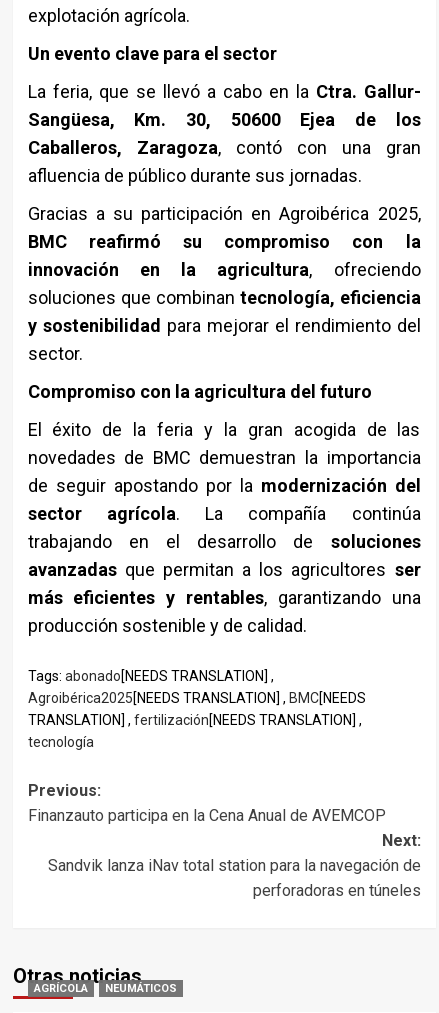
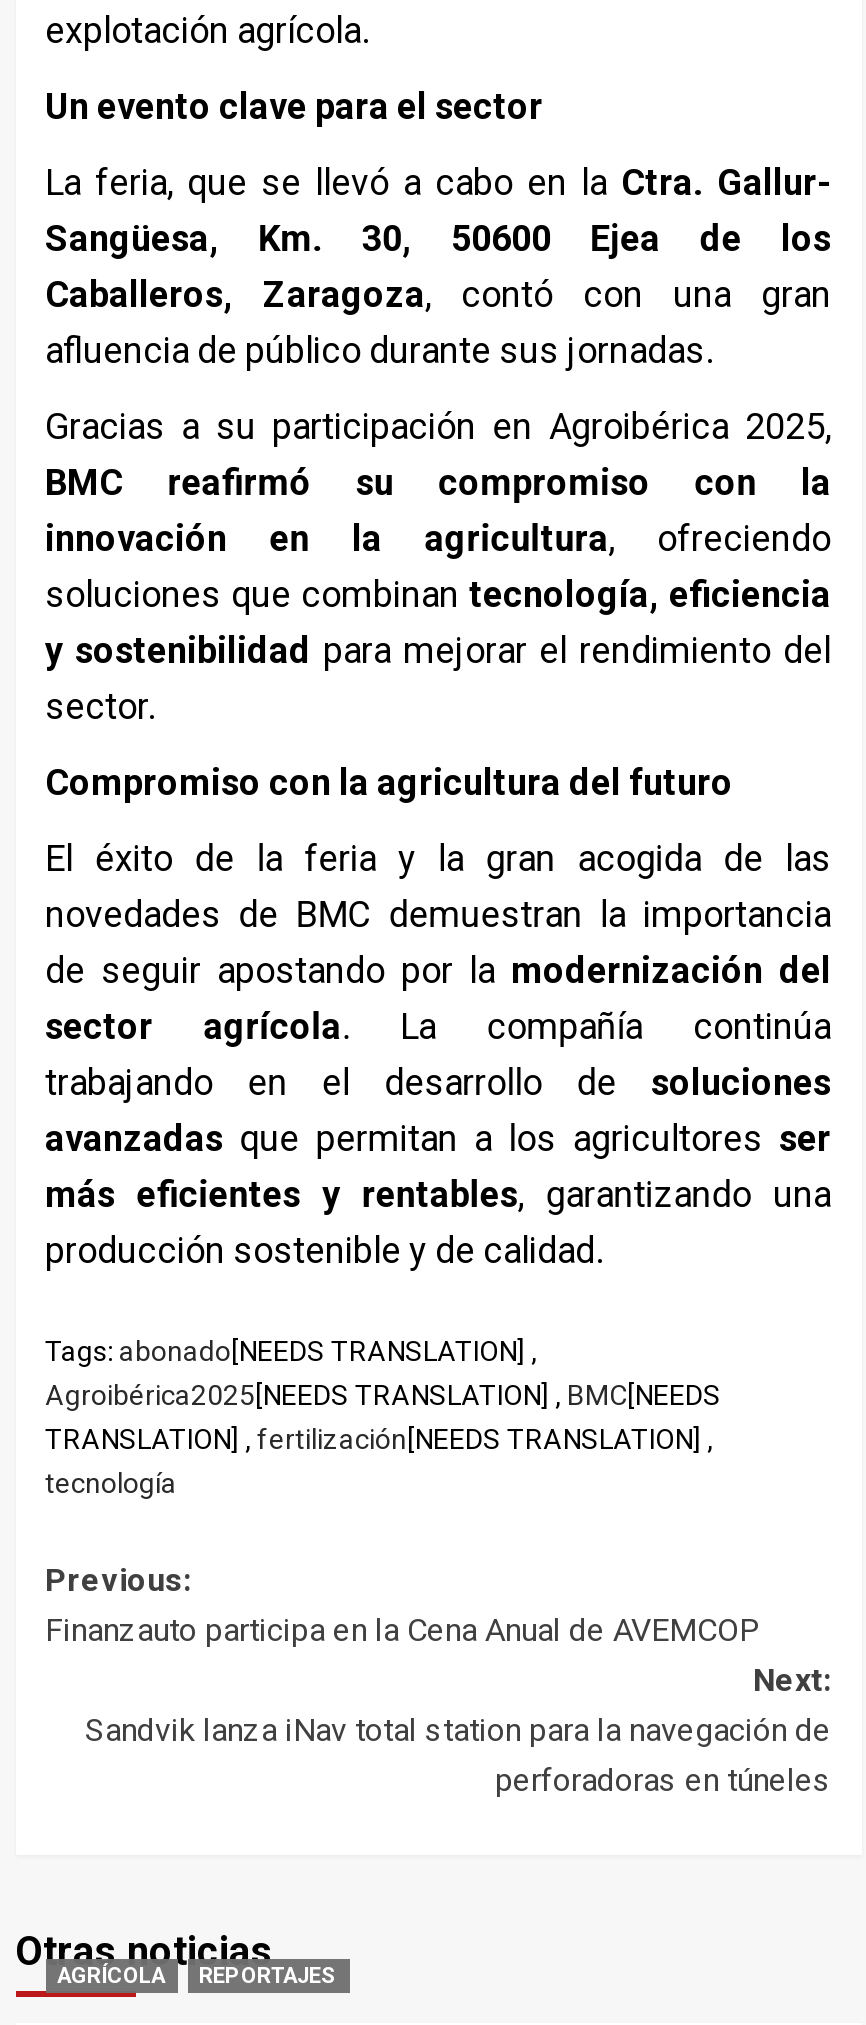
- NEUMÁTICOS
+ REPORTAJES
